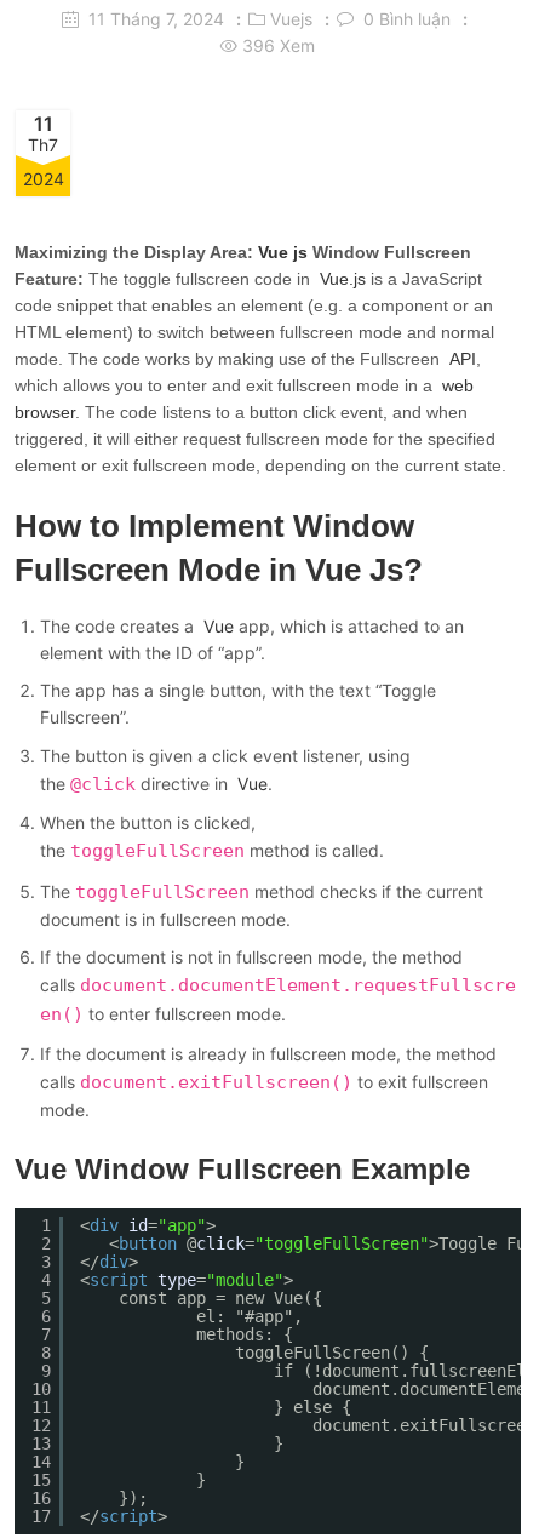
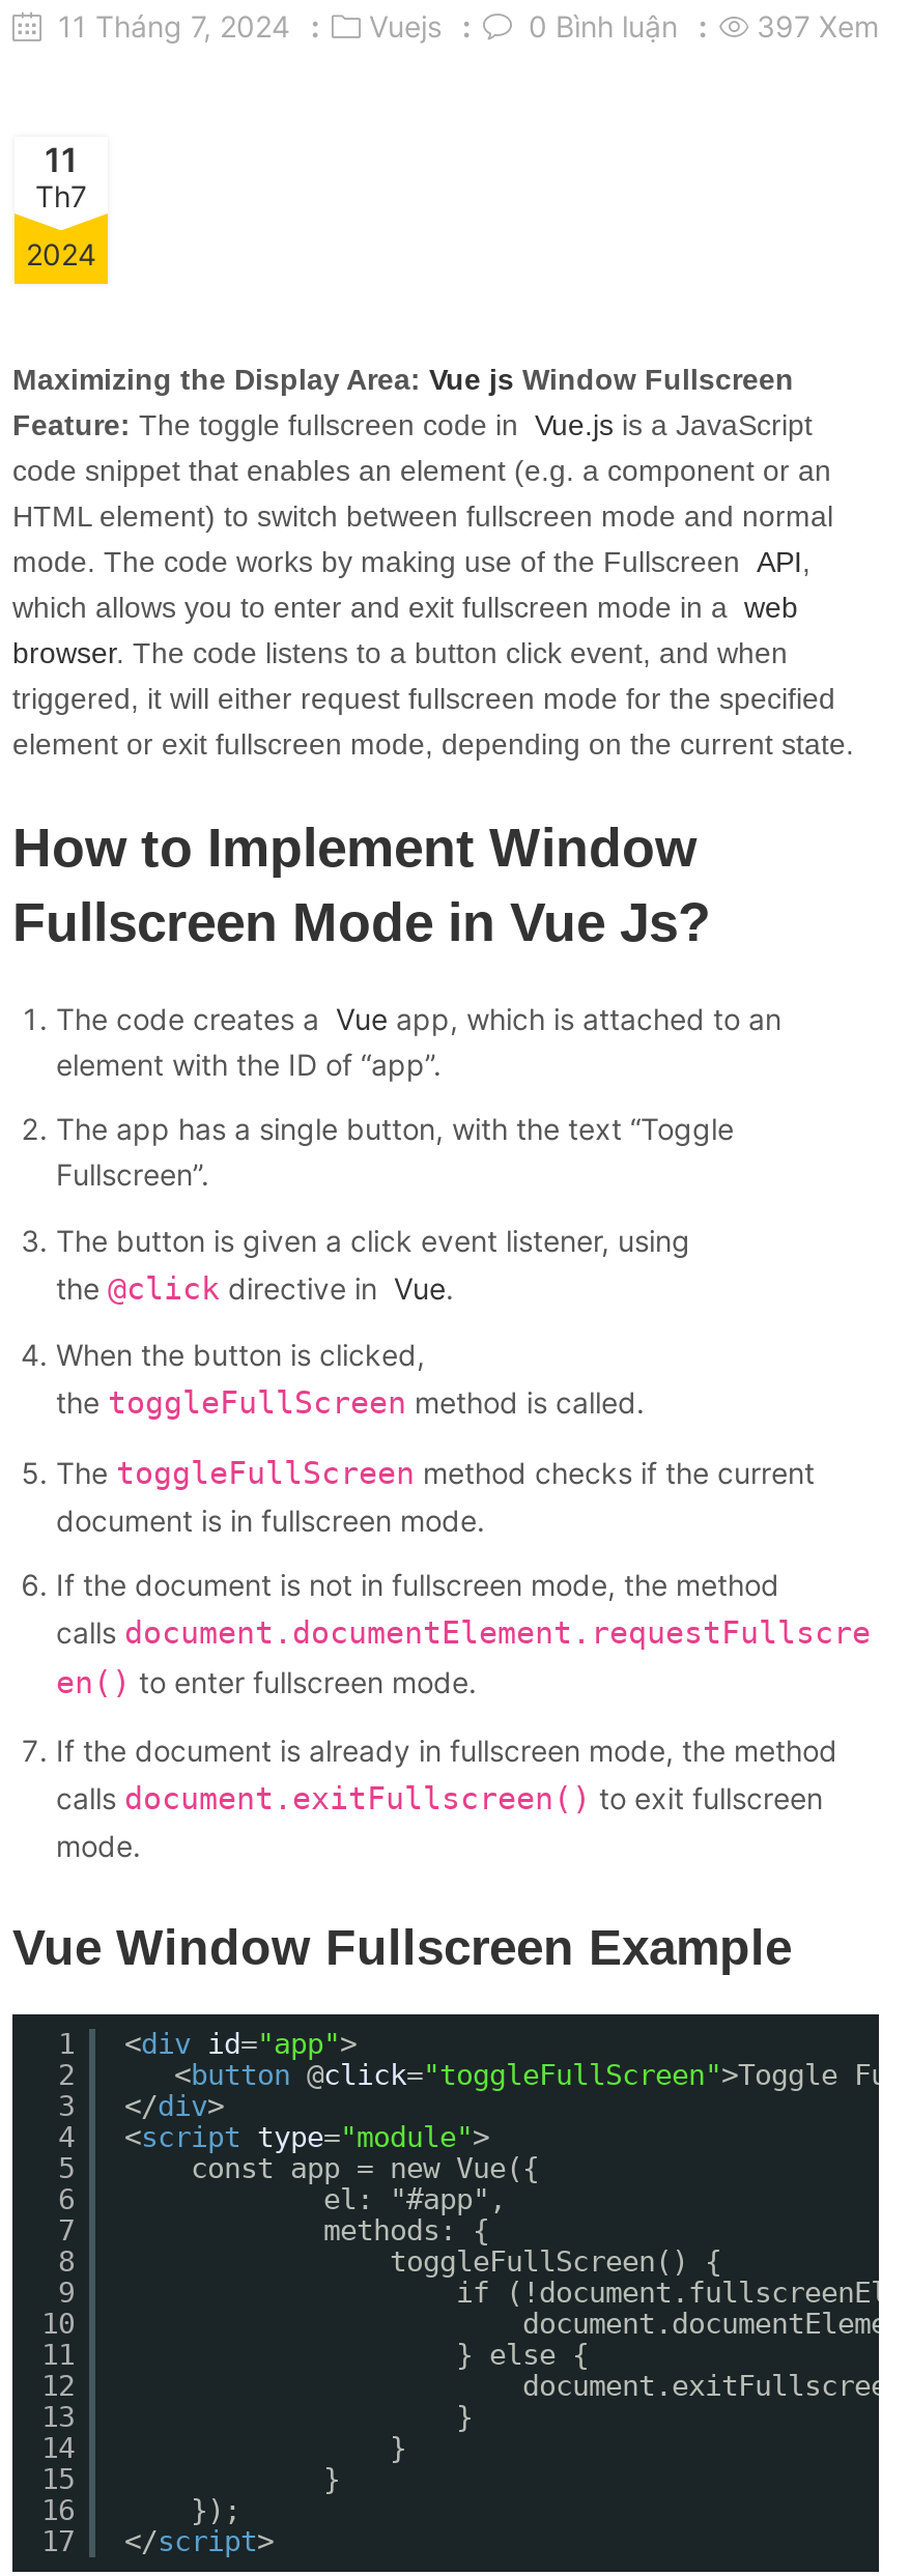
- 396 Xem
+ 397 Xem
